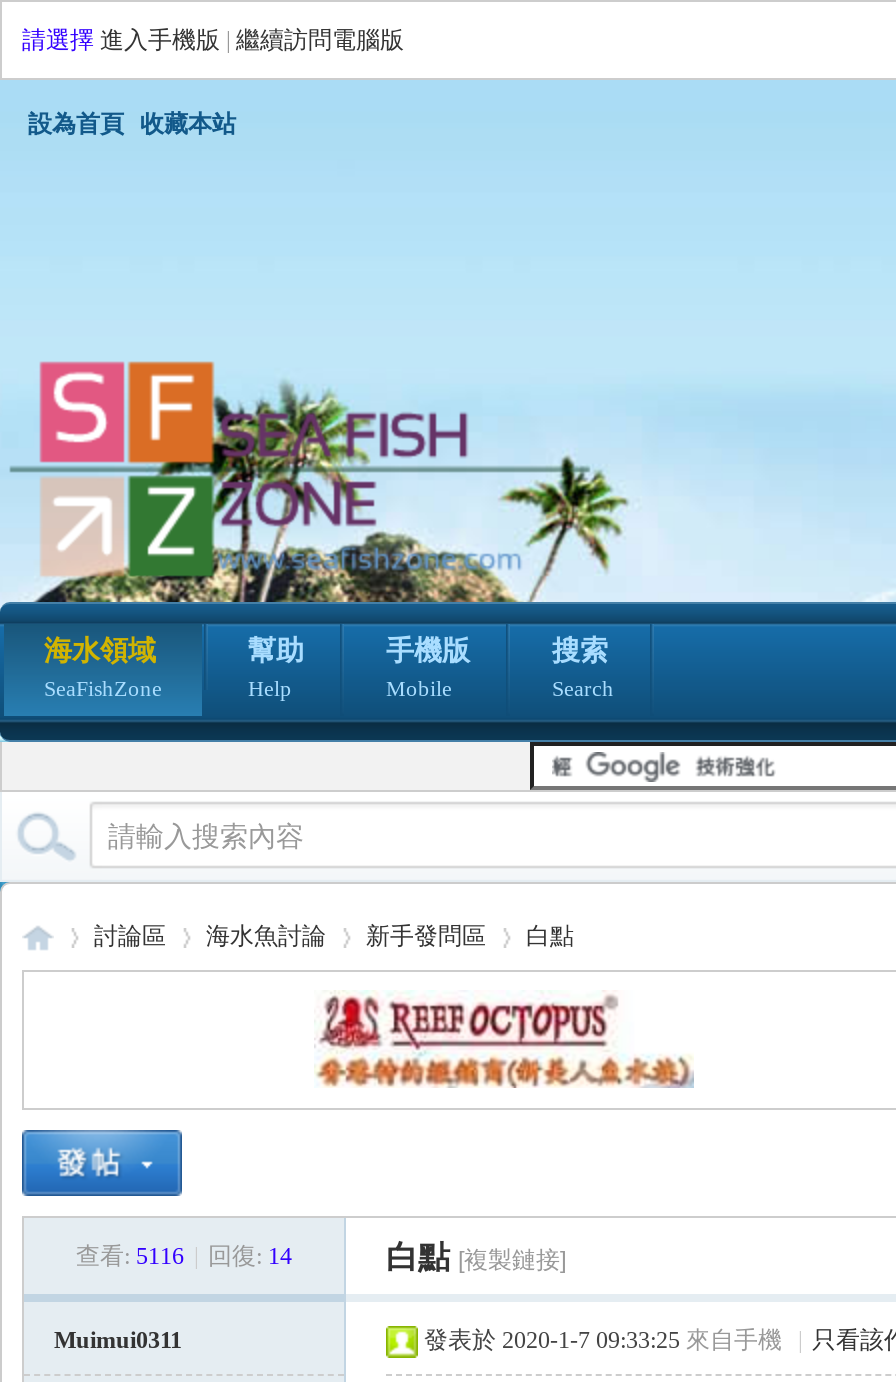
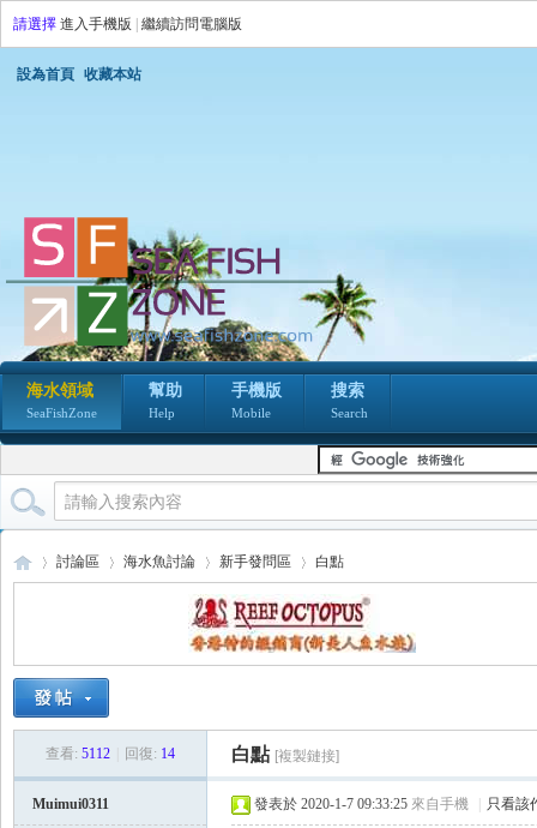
- 查看: 5116 回復: 14
+ 查看: 5112 回復: 14
